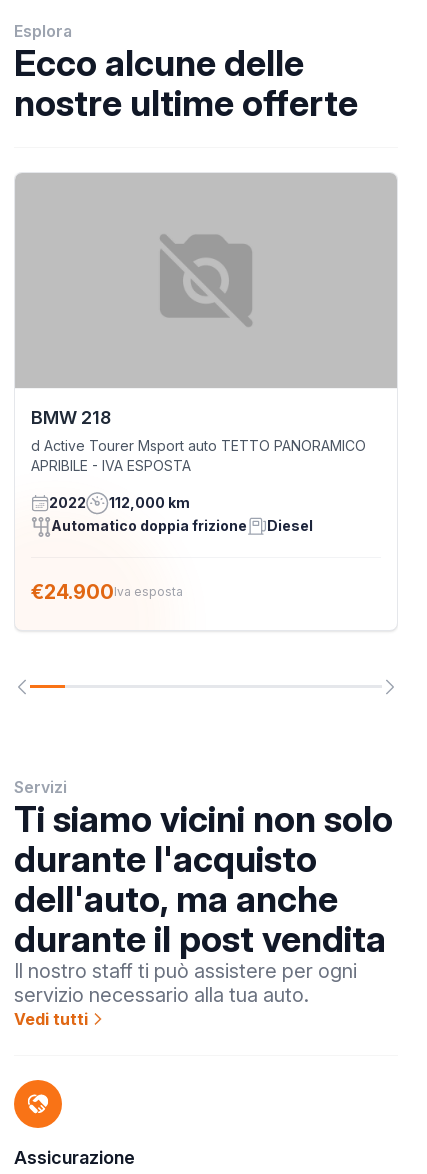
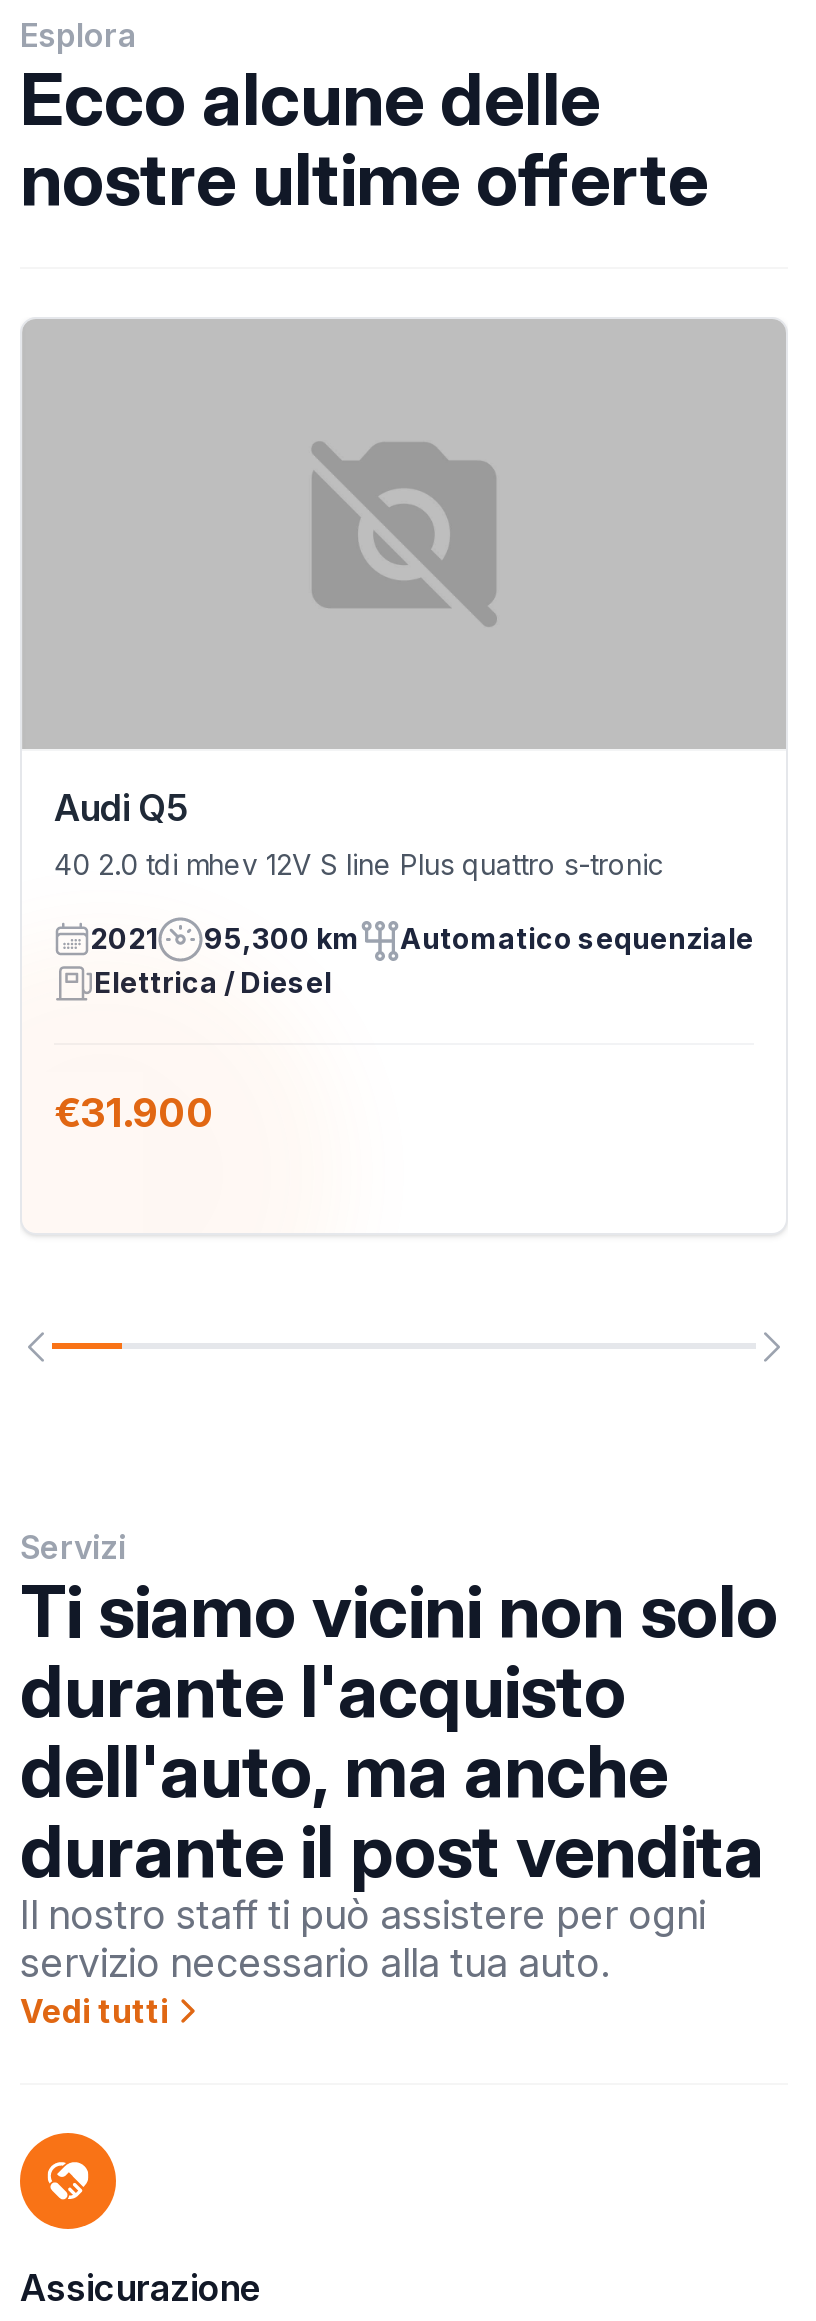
- BMW 218
- d Active Tourer Msport auto TETTO PANORAMICO
- APRIBILE - IVA ESPOSTA
+ Audi Q5
+ 40 2.0 tdi mhev 12V S line Plus quattro s-tronic

- 2022
- 112,000 km
- Automatico doppia frizione
- Diesel
+ 2021
+ 95,300 km
+ Automatico sequenziale
+ Elettrica / Diesel

- €24.900Iva esposta
+ €31.900
